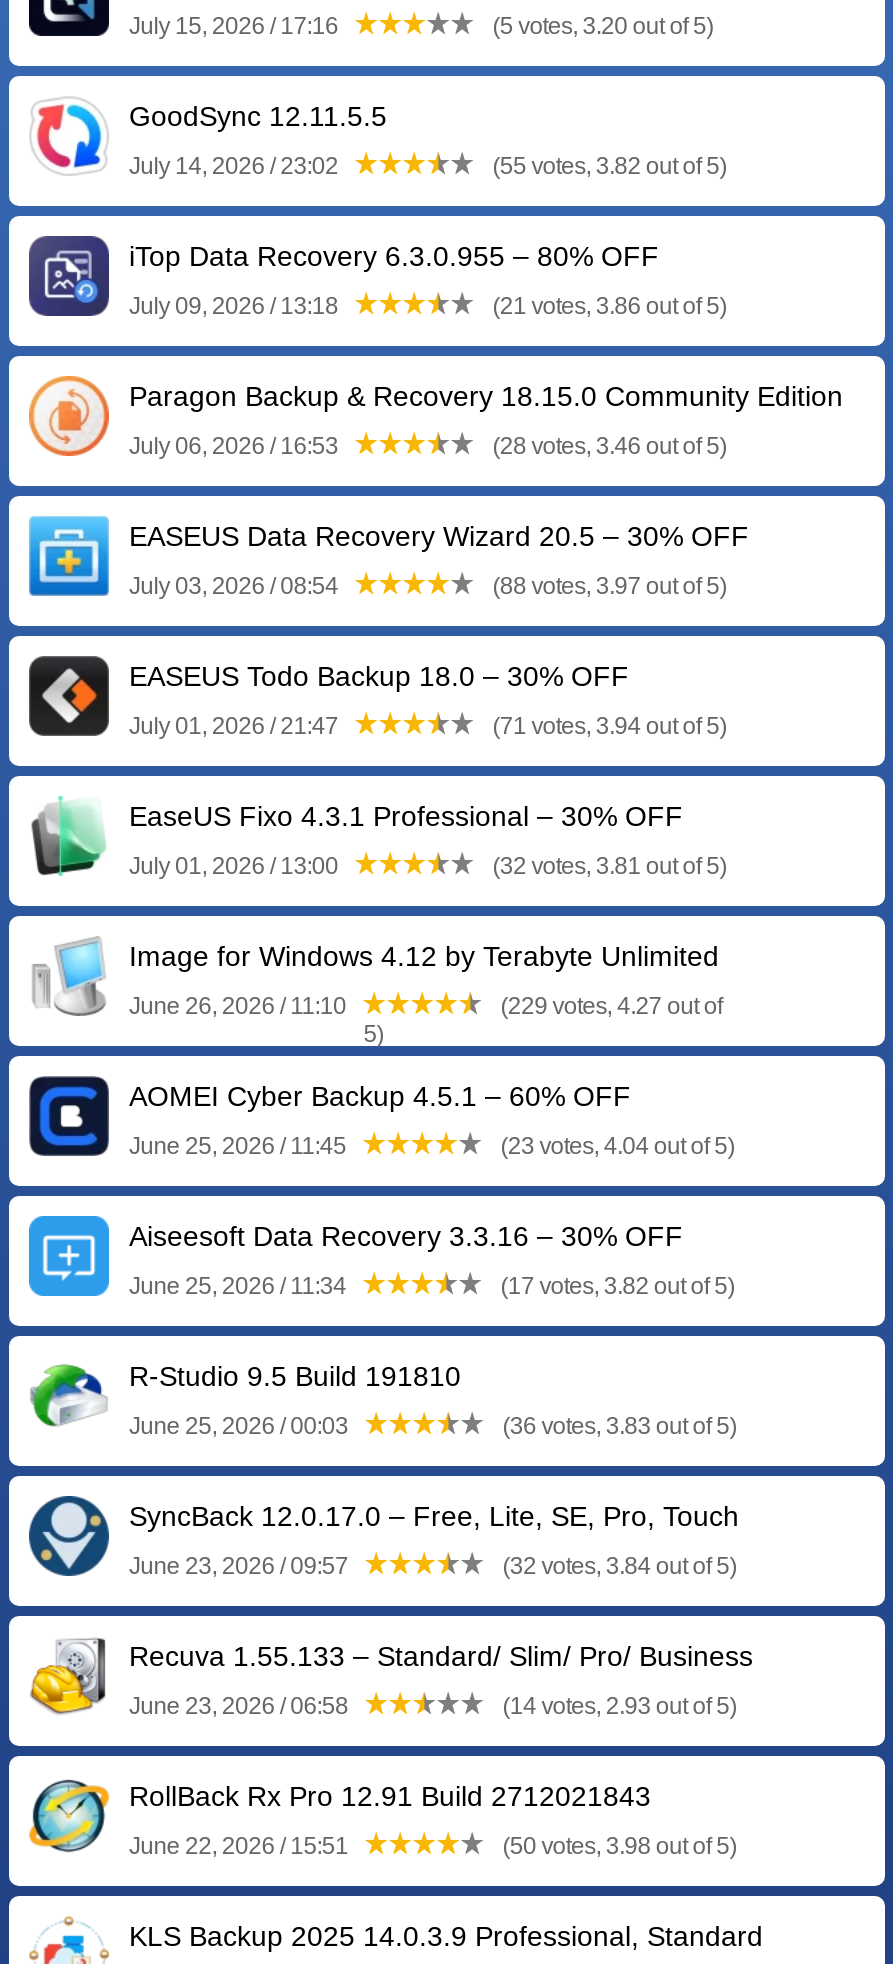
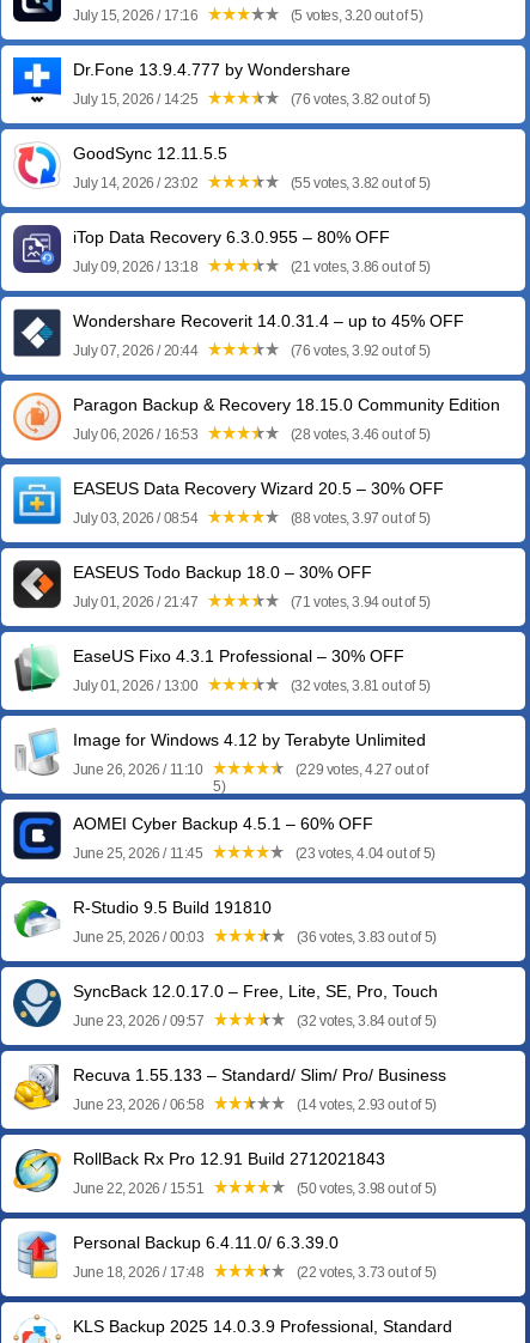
+ [image]
+ Dr.Fone 13.9.4.777 by Wondershare
+ July 15, 2026 / 14:25
+ (76 votes, 3.82 out of 5)

+ [image]
+ Wondershare Recoverit 14.0.31.4 – up to 45% OFF
+ July 07, 2026 / 20:44
+ (76 votes, 3.92 out of 5)

- [image]
- Aiseesoft Data Recovery 3.3.16 – 30% OFF
- June 25, 2026 / 11:34
- (17 votes, 3.82 out of 5)

+ [image]
+ Personal Backup 6.4.11.0/ 6.3.39.0
+ June 18, 2026 / 17:48
+ (22 votes, 3.73 out of 5)
